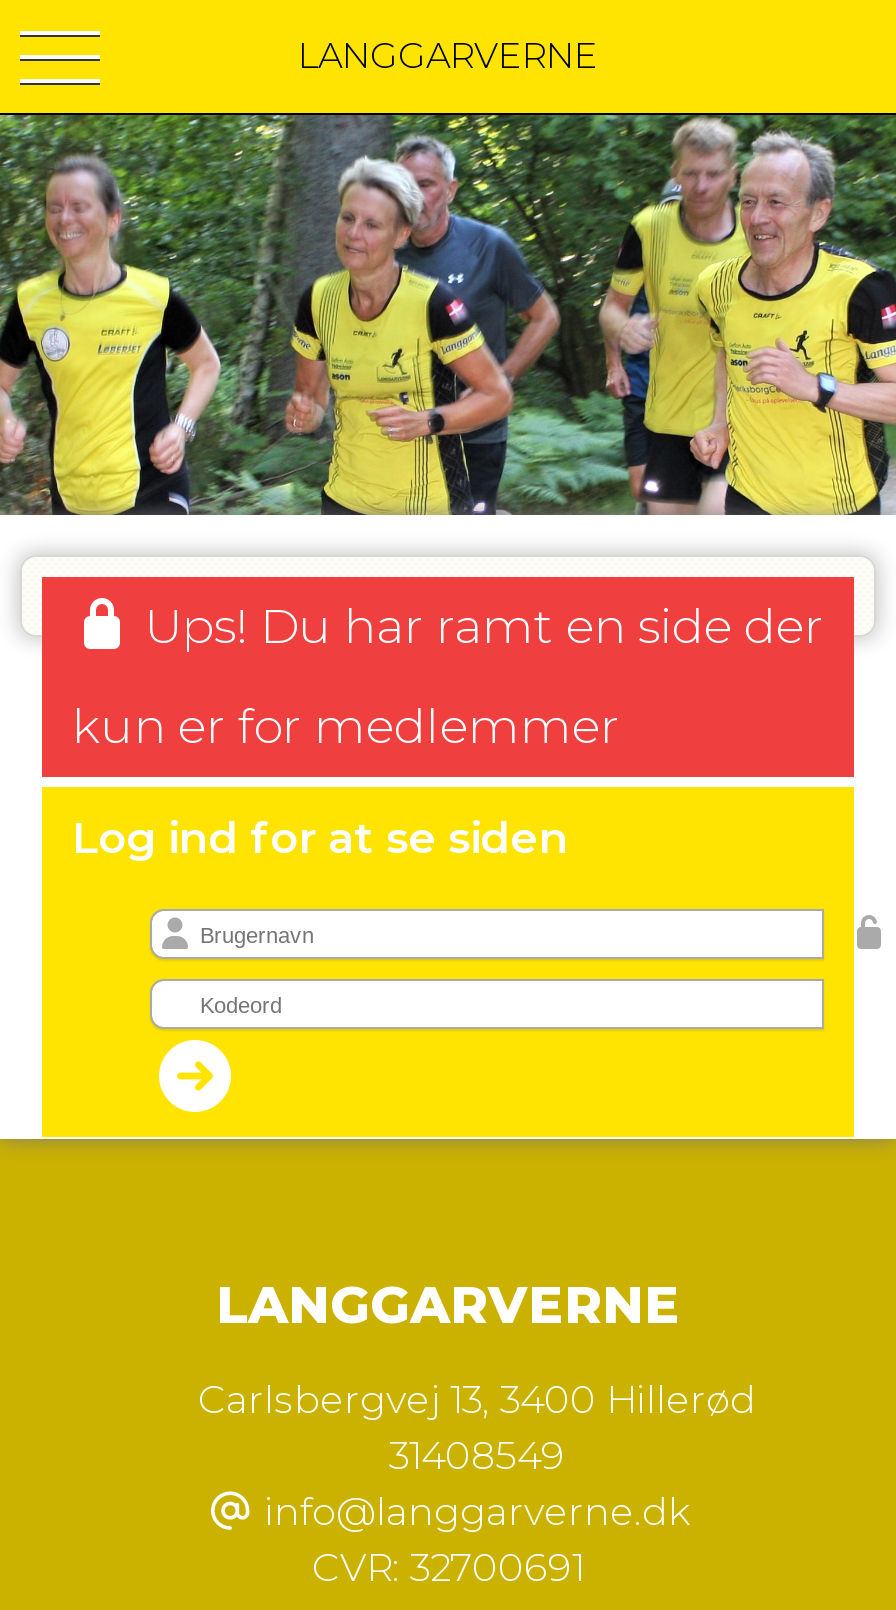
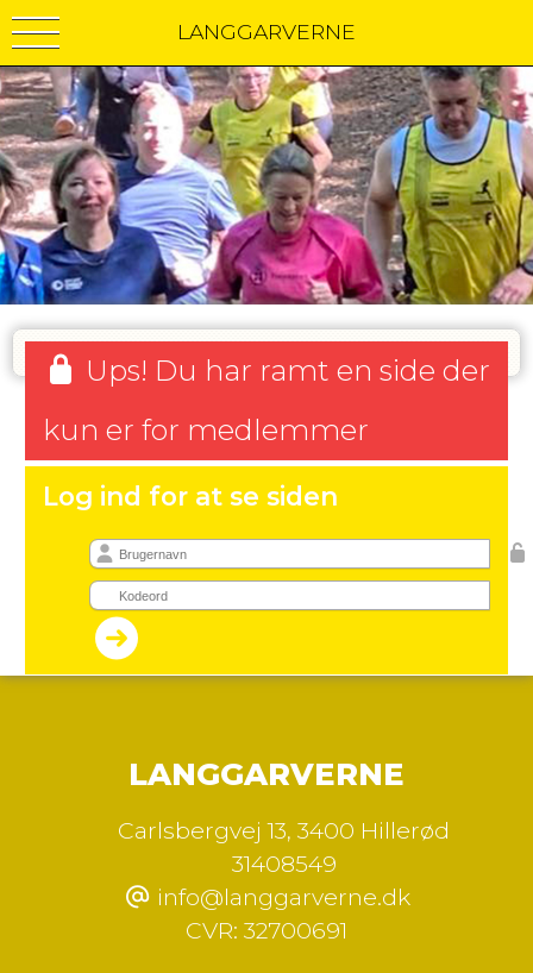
- [image]
+ [image]
